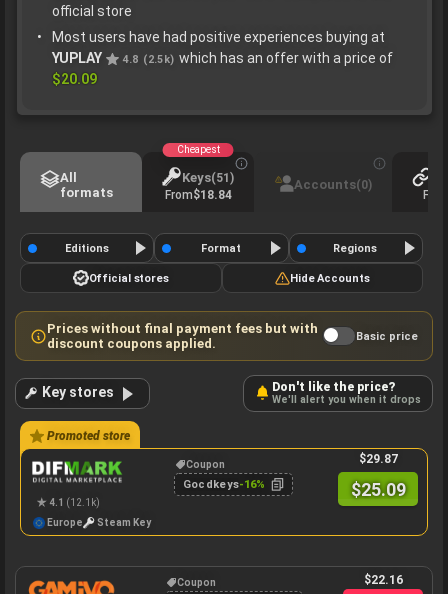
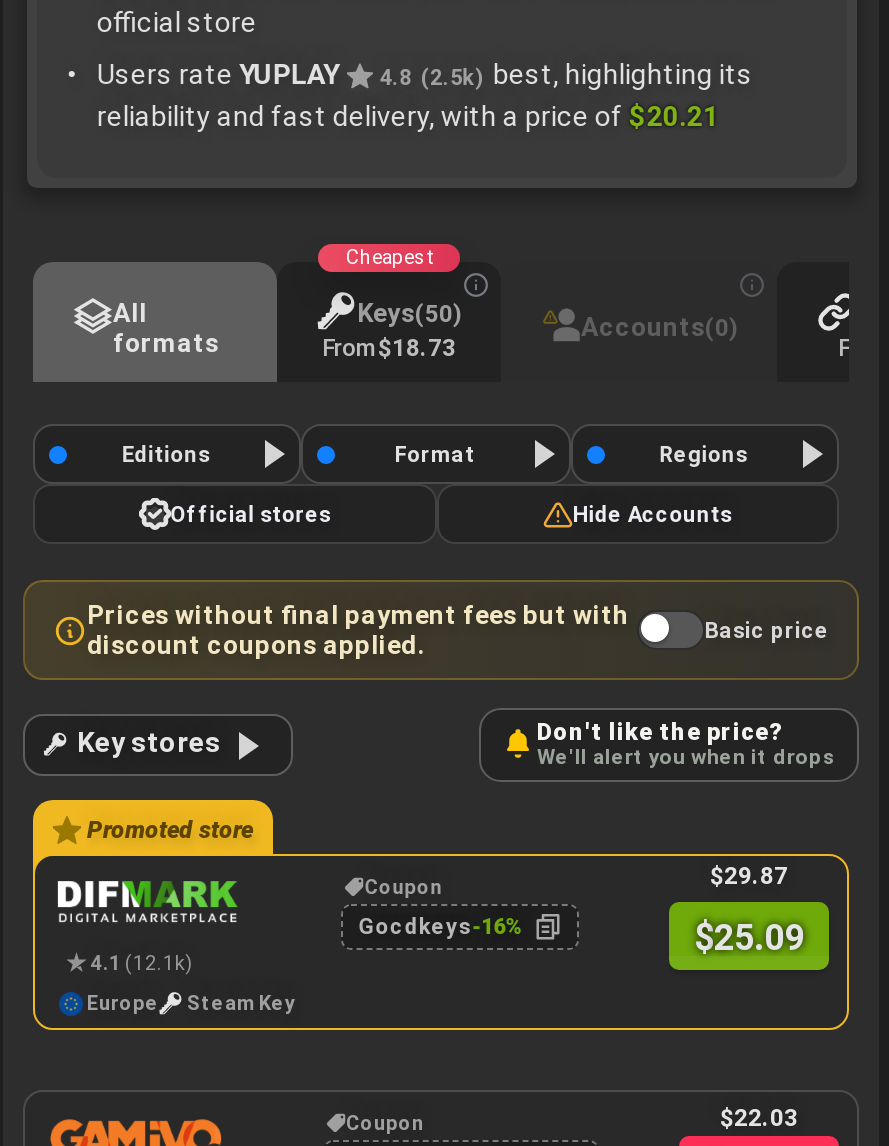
- Most users have had positive experiences buying at
- YUPLAY
- 4.8 (2.5k) which has an offer with a price of
- $20.09
+ Users rate YUPLAY
+ 4.8 (2.5k) best, highlighting its
+ reliability and fast delivery, with a price of $20.21

- Keys(51)
+ Keys(50)

- From $18.84
+ From $18.73

- $22.16
+ $22.03
